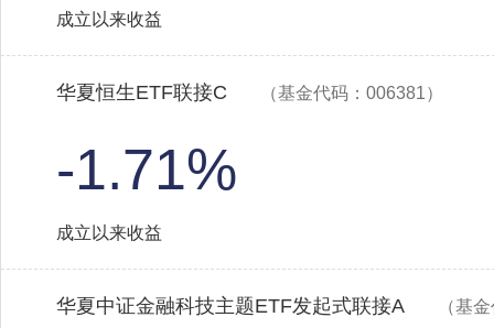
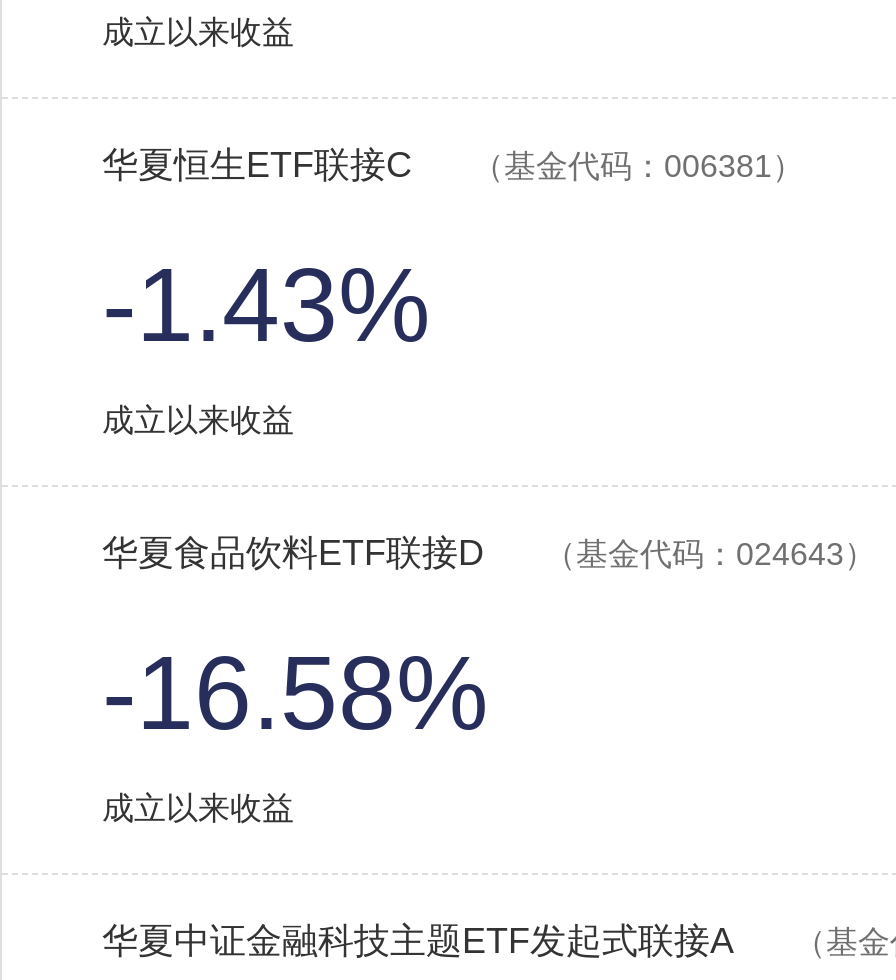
- -1.71%
+ -1.43%
+ 成立以来收益
+ 华夏食品饮料ETF联接D
+ （基金代码：024643）
+ -16.58%
